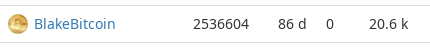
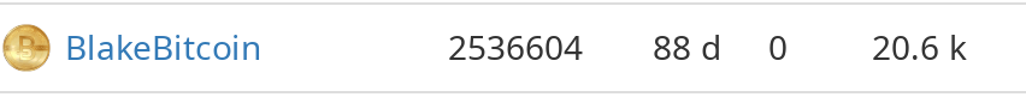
- 2536604 86 d 0 20.6 k
+ 2536604 88 d 0 20.6 k
